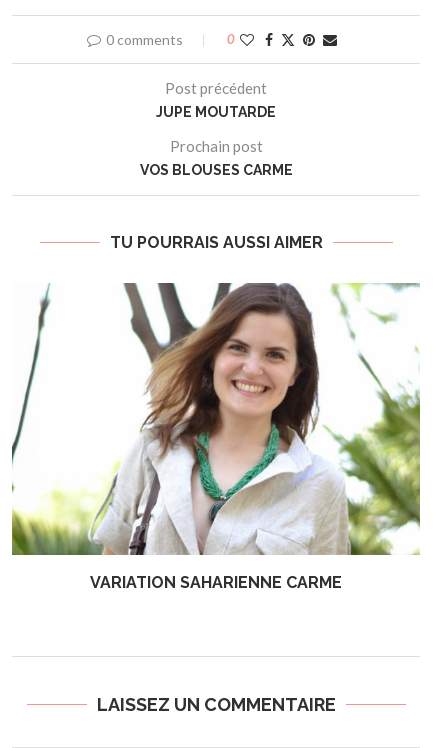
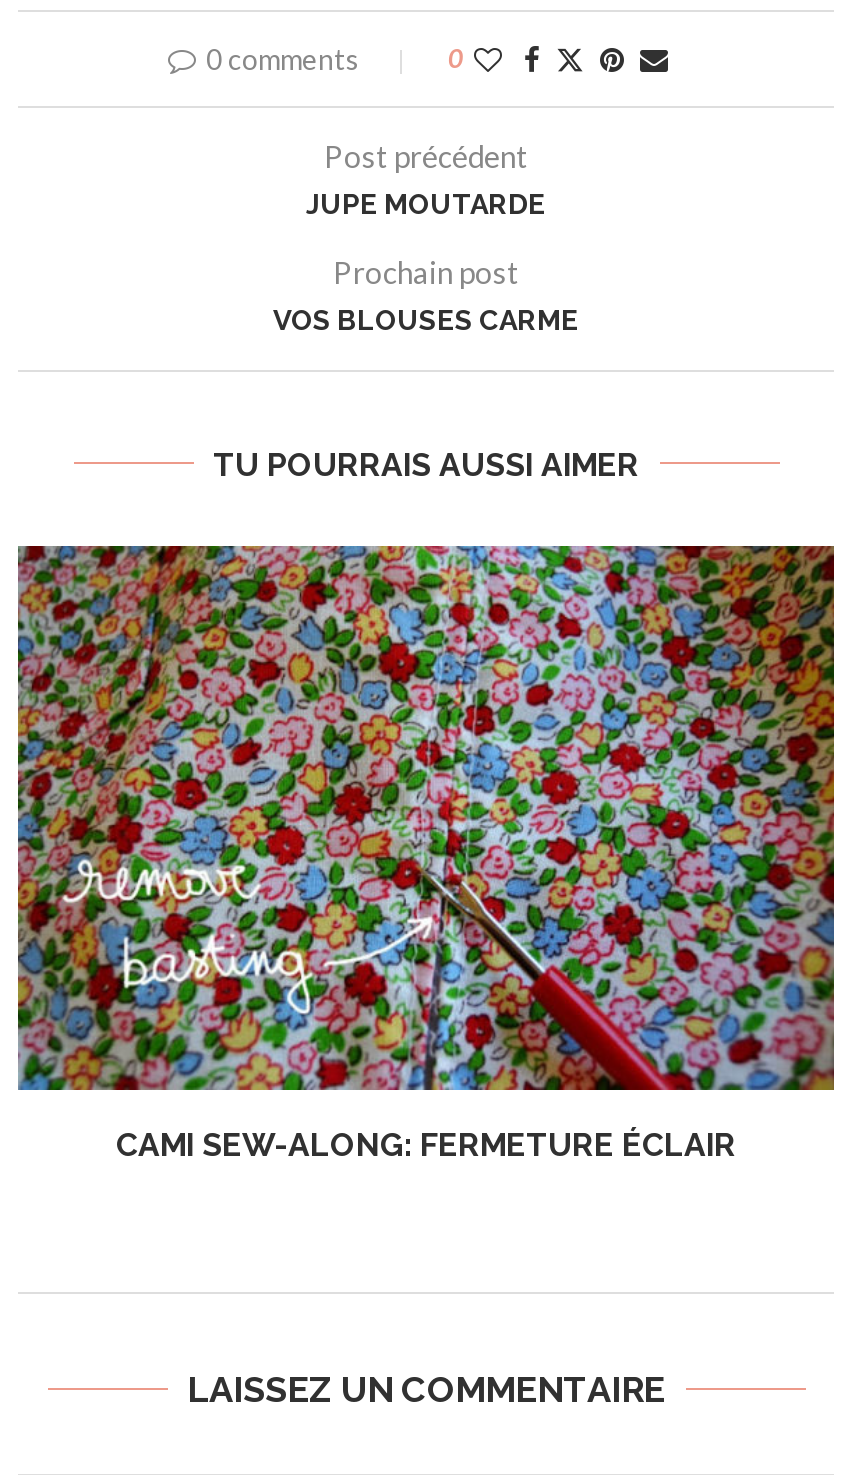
- [image]
- VARIATION SAHARIENNE CARME
+ [image]
+ CAMI SEW-ALONG: FERMETURE ÉCLAIR
